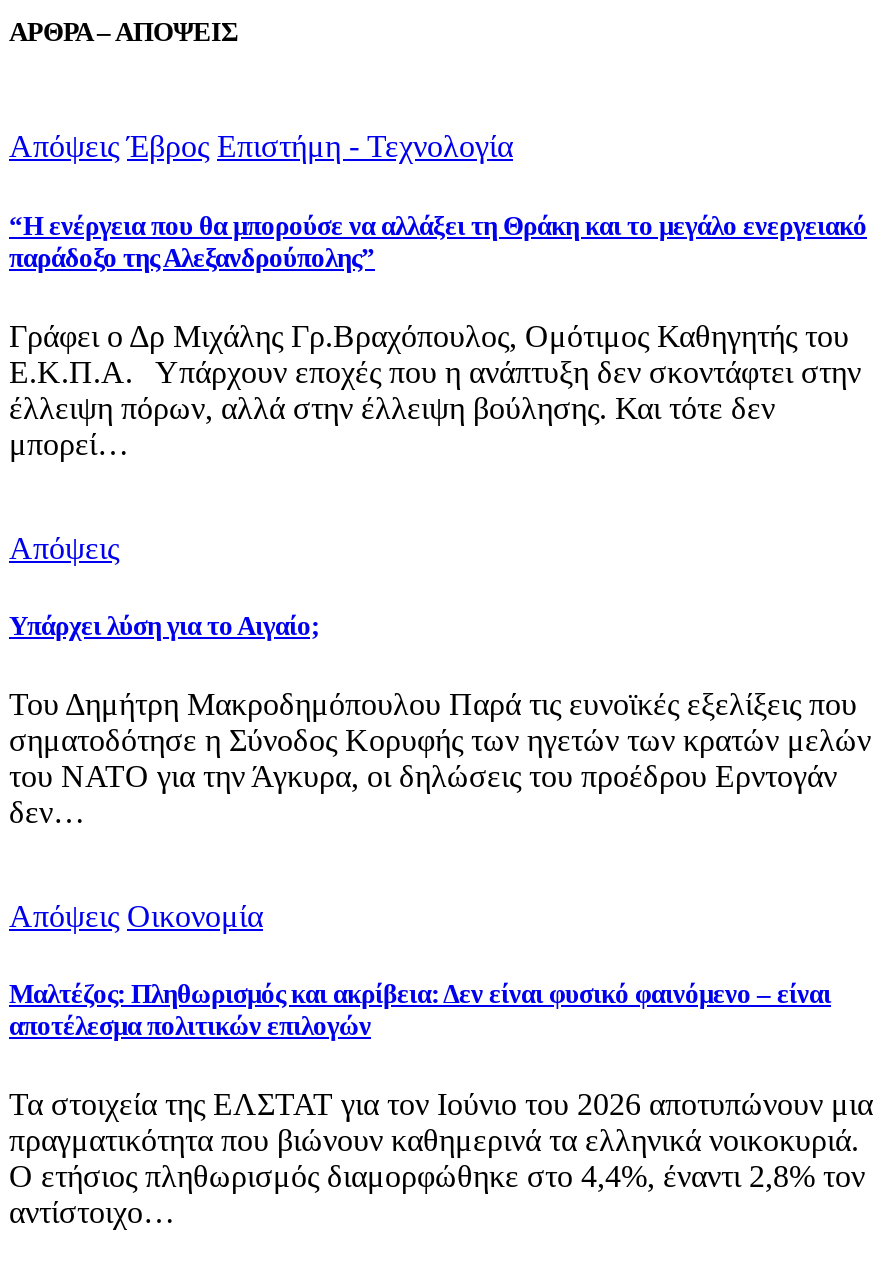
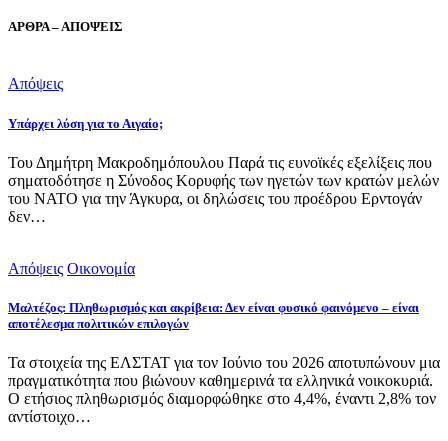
- Απόψεις Έβρος Επιστήμη - Τεχνολογία
- “Η ενέργεια που θα μπορούσε να αλλάξει τη Θράκη και το μεγάλο ενεργειακό
- παράδοξο της Αλεξανδρούπολης”
- Γράφει ο Δρ Μιχάλης Γρ.Βραχόπουλος, Ομότιμος Καθηγητής του
- Ε.Κ.Π.Α. Υπάρχουν εποχές που η ανάπτυξη δεν σκοντάφτει στην
- έλλειψη πόρων, αλλά στην έλλειψη βούλησης. Και τότε δεν
- μπορεί…
